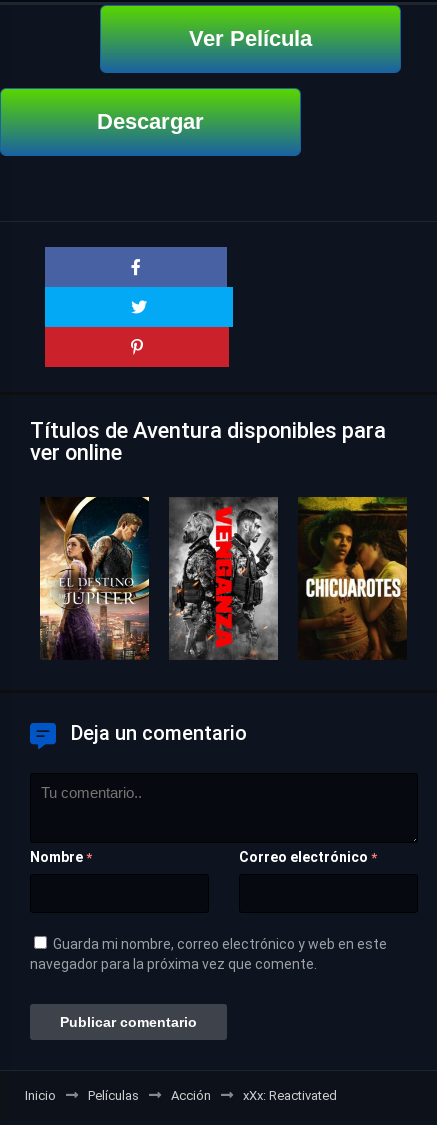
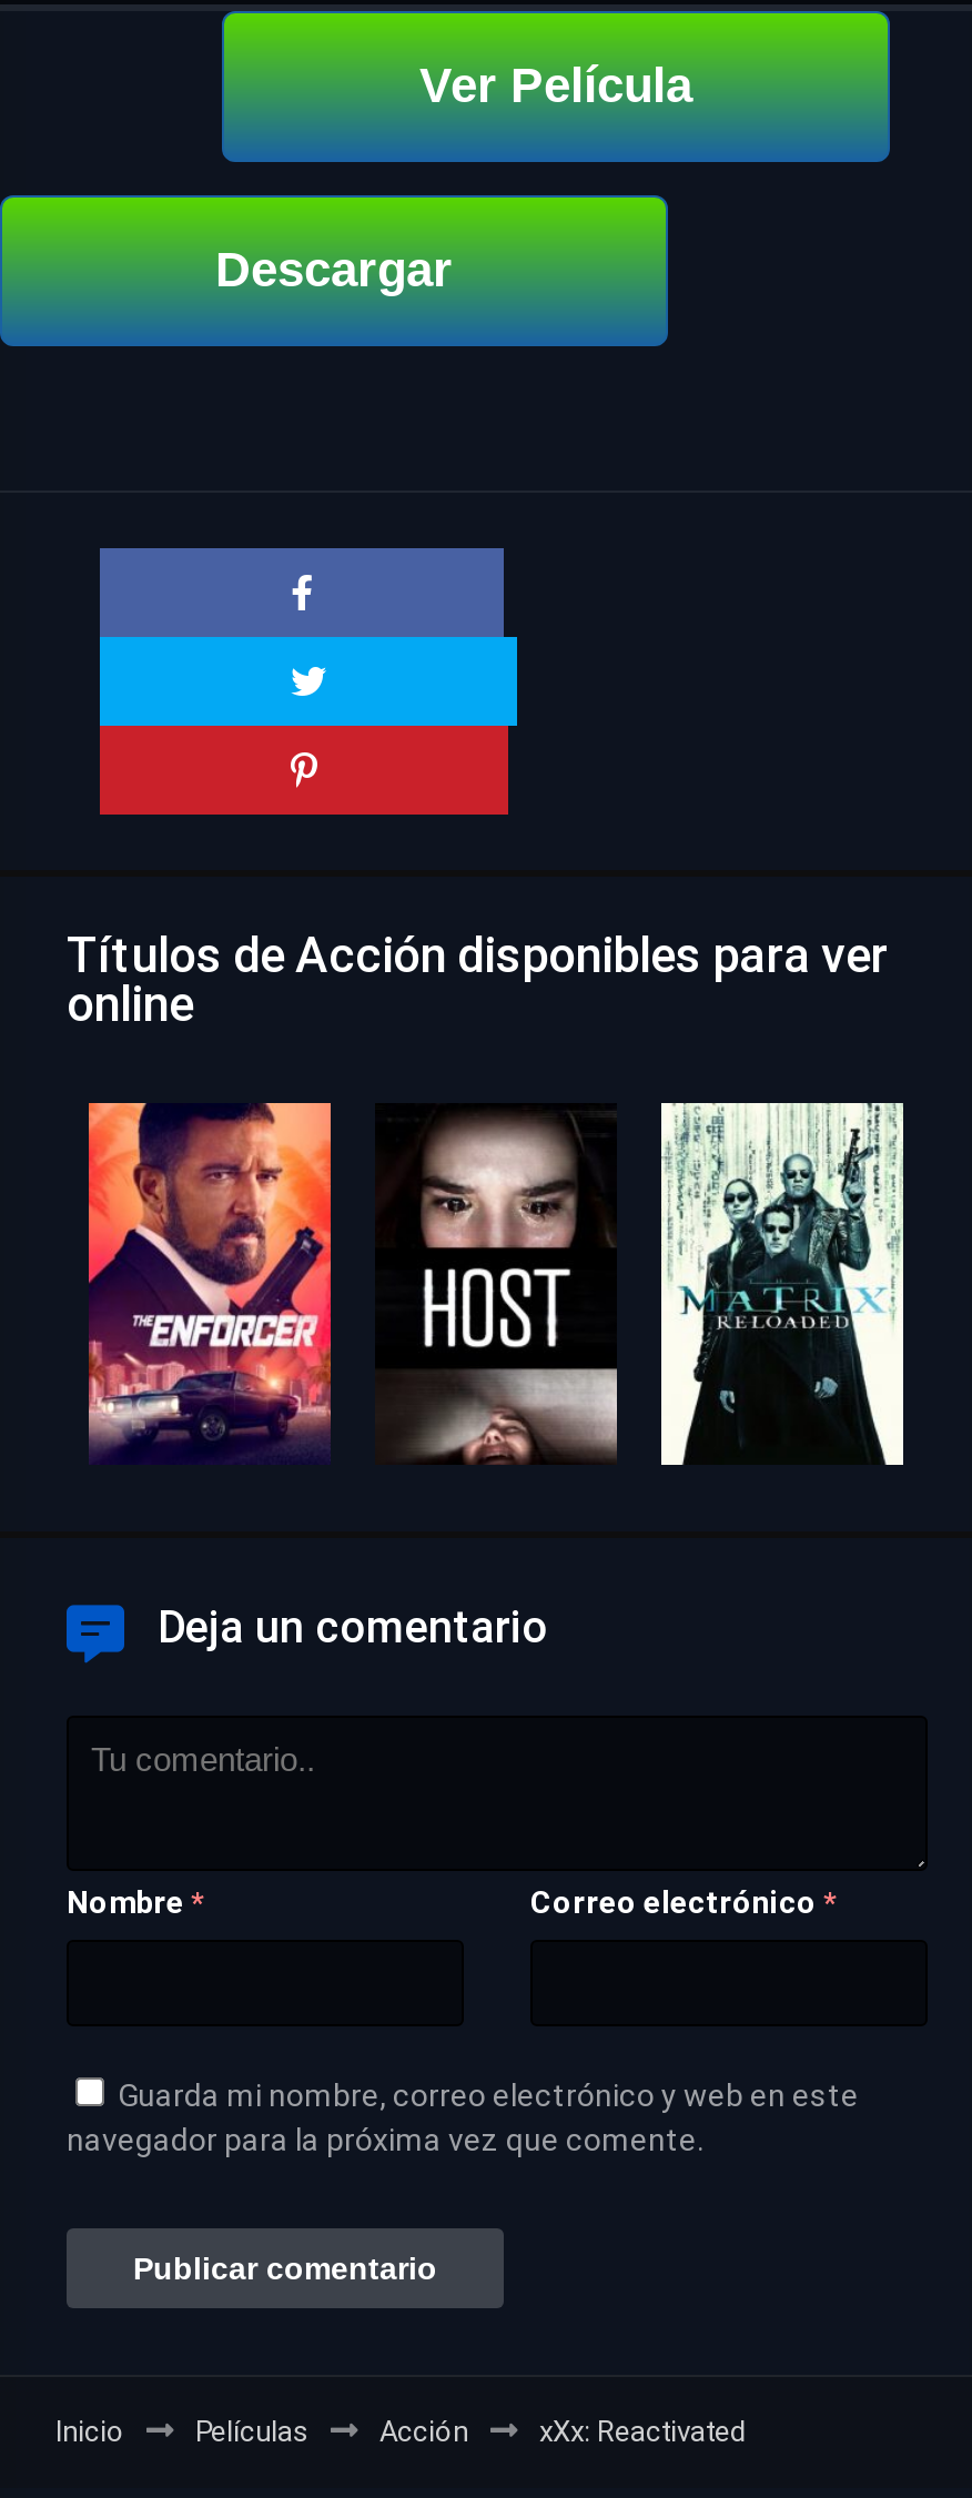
- Títulos de Aventura disponibles para
- ver online
+ Títulos de Acción disponibles para ver
+ online

- [image]
+ [image]

- [image]
+ [image]

- [image]
+ [image]
